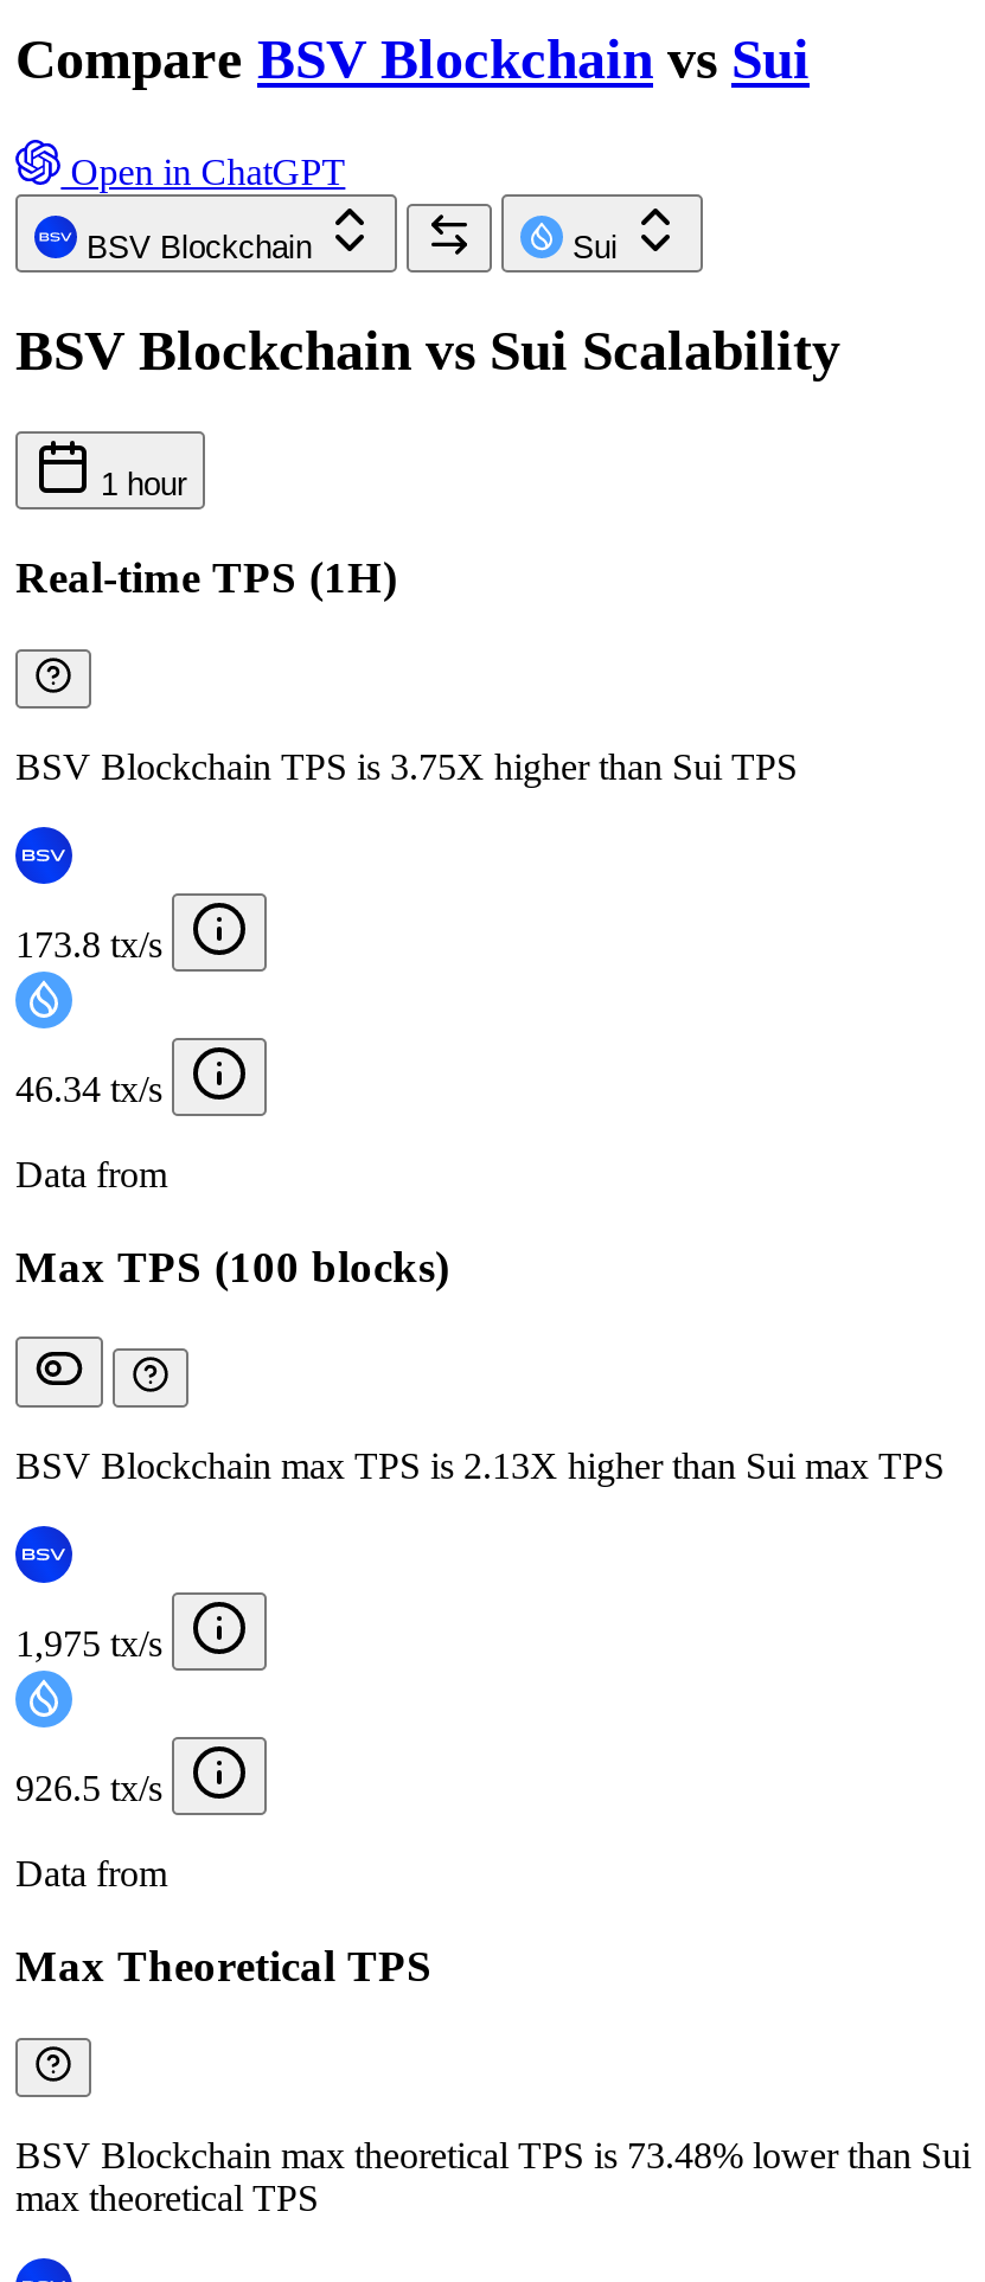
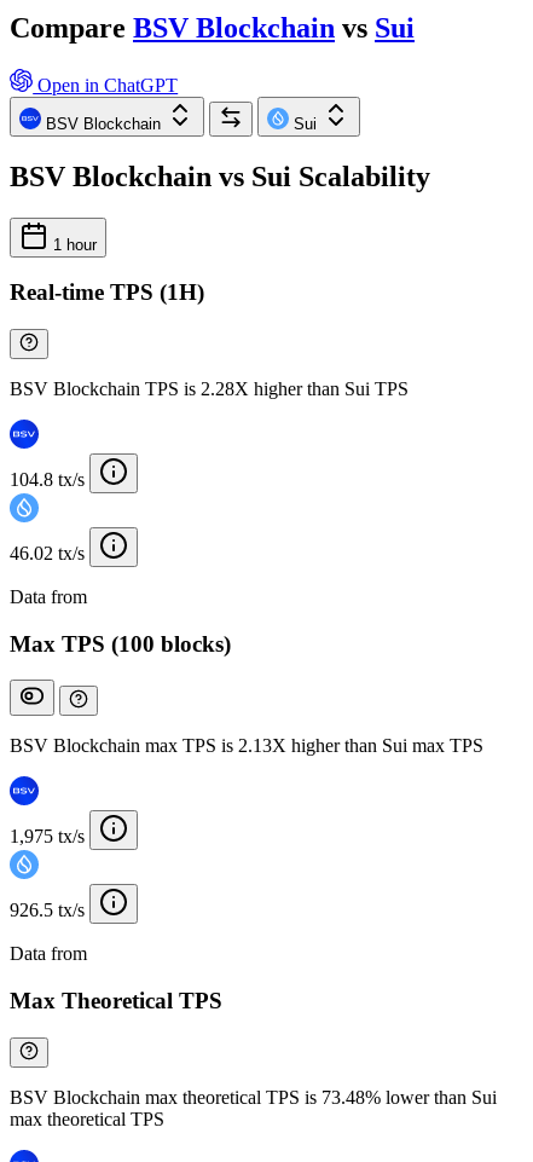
- BSV Blockchain TPS is 3.75X higher than Sui TPS
+ BSV Blockchain TPS is 2.28X higher than Sui TPS

- 173.8 tx/s
+ 104.8 tx/s

- 46.34 tx/s
+ 46.02 tx/s
